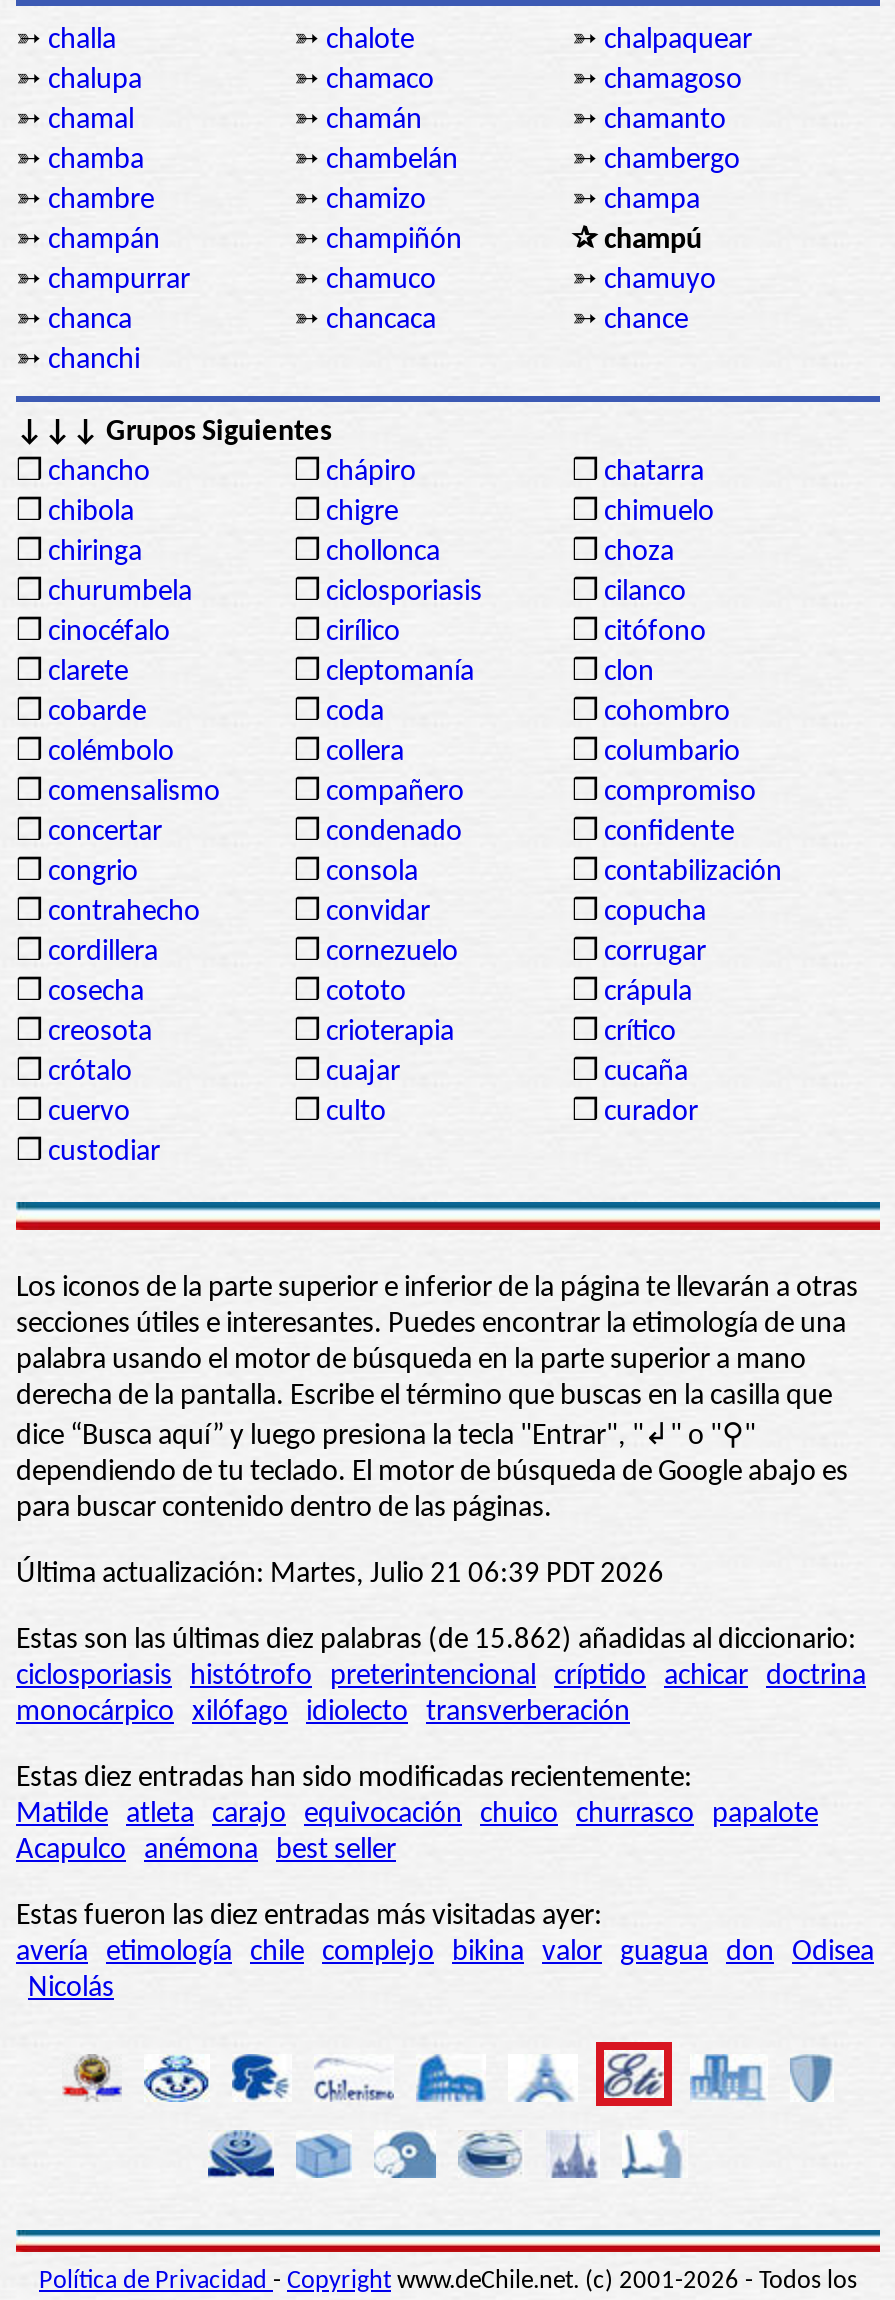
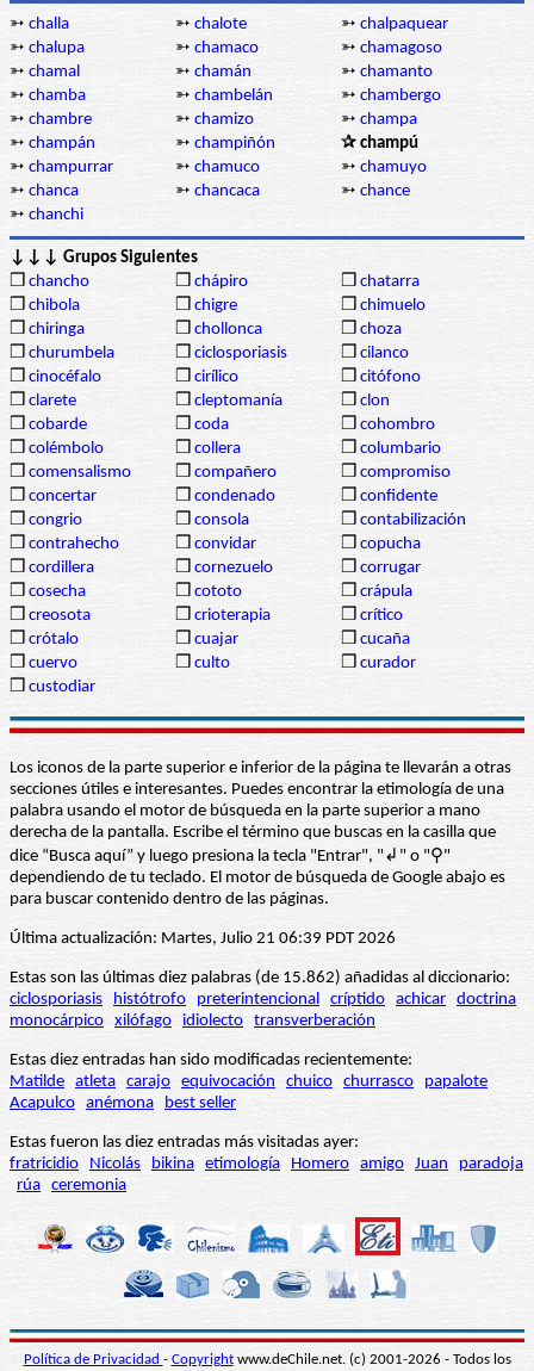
- avería etimología chile complejo bikina valor guagua don Odisea
- Nicolás
+ fratricidio Nicolás bikina etimología Homero amigo Juan paradoja
+ rúa ceremonia
